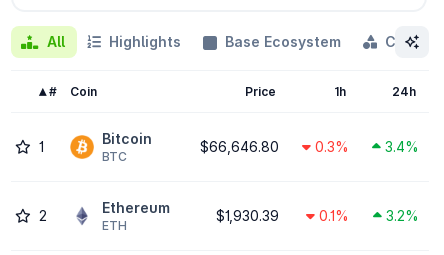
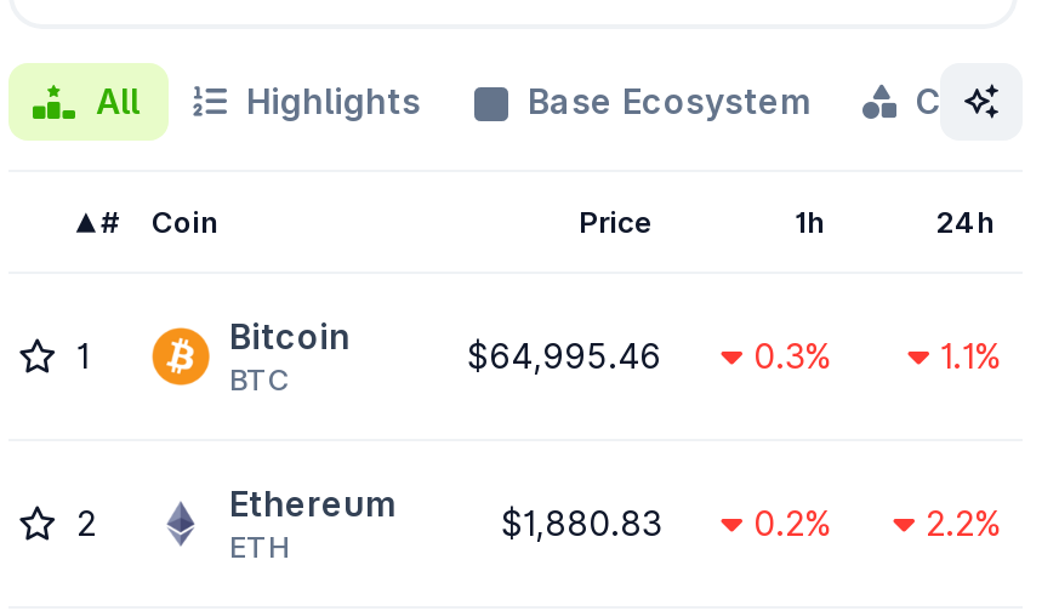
- $66,646.80
+ $64,995.46

- 3.4%
+ 1.1%

- $1,930.39
+ $1,880.83

- 0.1%
+ 0.2%

- 3.2%
+ 2.2%
